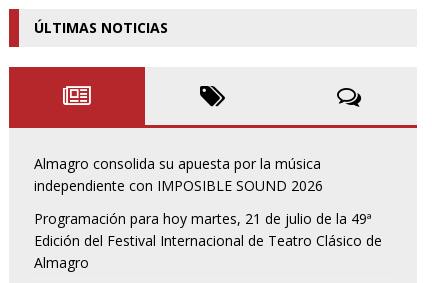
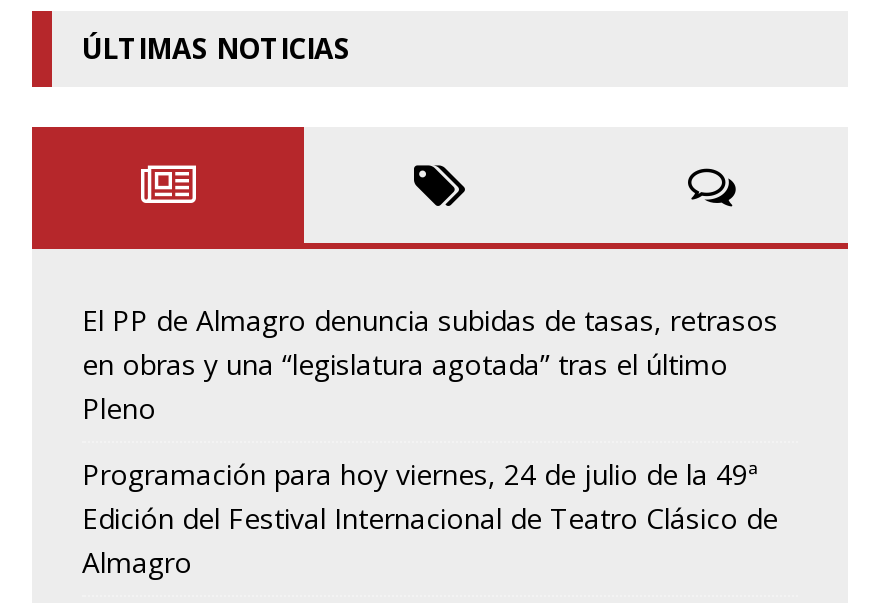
- Almagro consolida su apuesta por la música
- independiente con IMPOSIBLE SOUND 2026
+ El PP de Almagro denuncia subidas de tasas, retrasos
+ en obras y una “legislatura agotada” tras el último
+ Pleno

- Programación para hoy martes, 21 de julio de la 49ª
+ Programación para hoy viernes, 24 de julio de la 49ª
